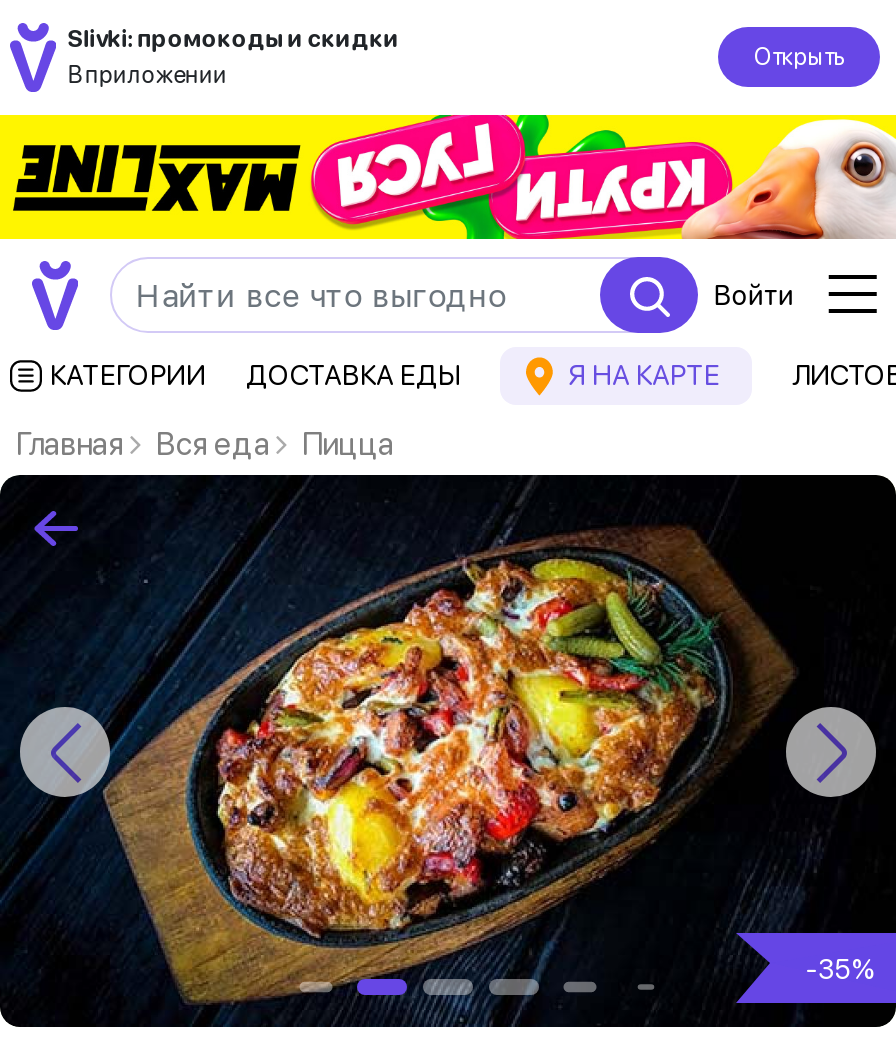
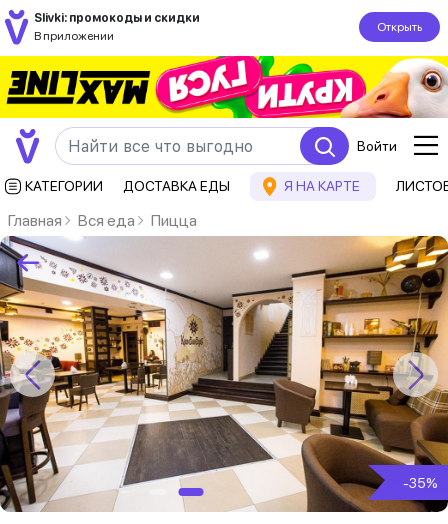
- [image]
+ [image]
